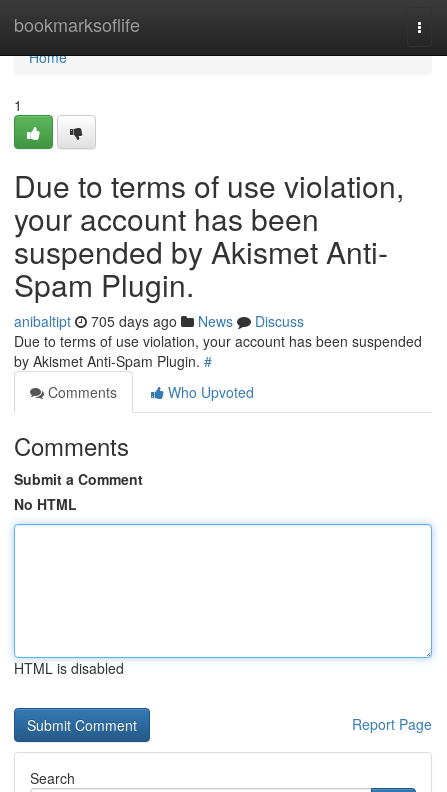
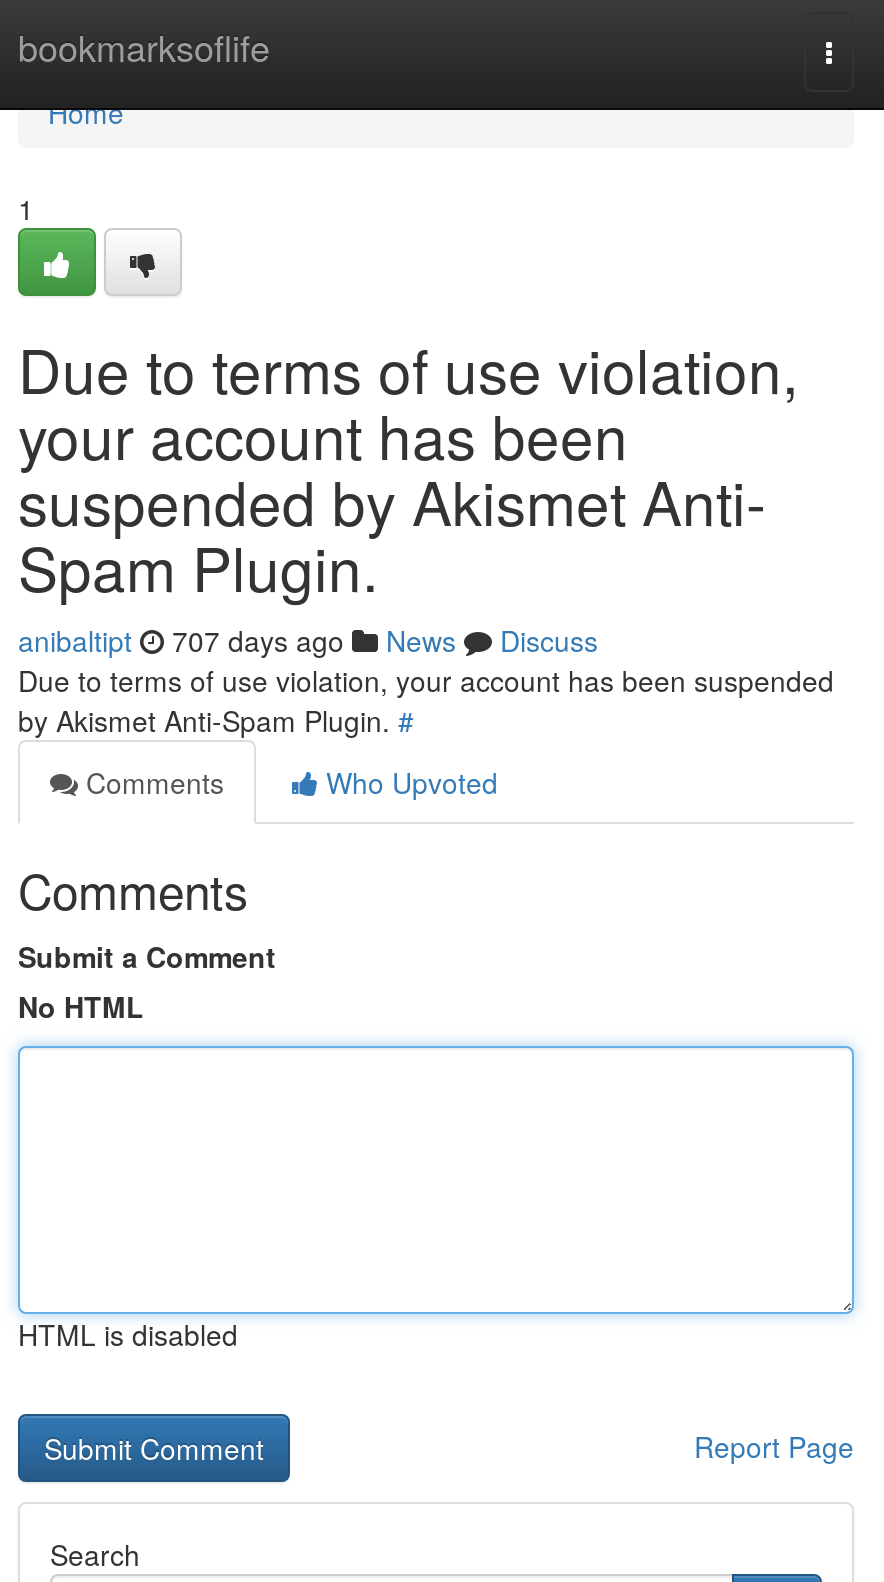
- anibaltipt 705 days ago News Discuss
+ anibaltipt 707 days ago News Discuss
